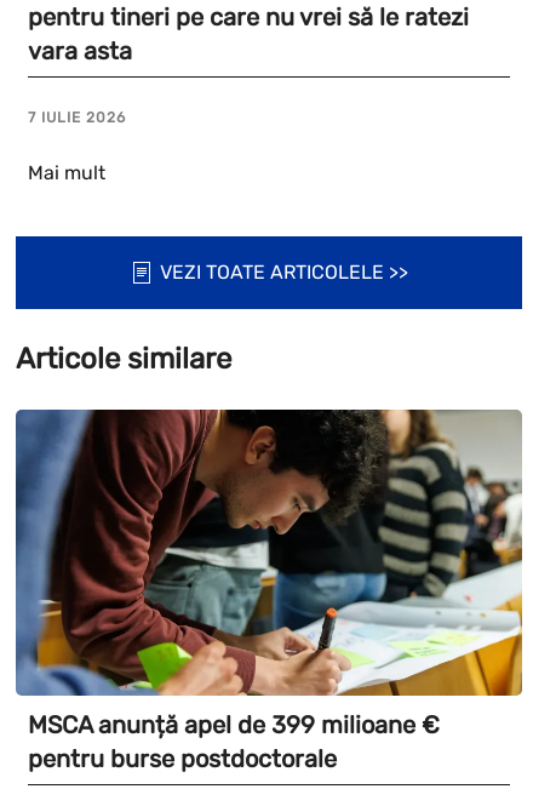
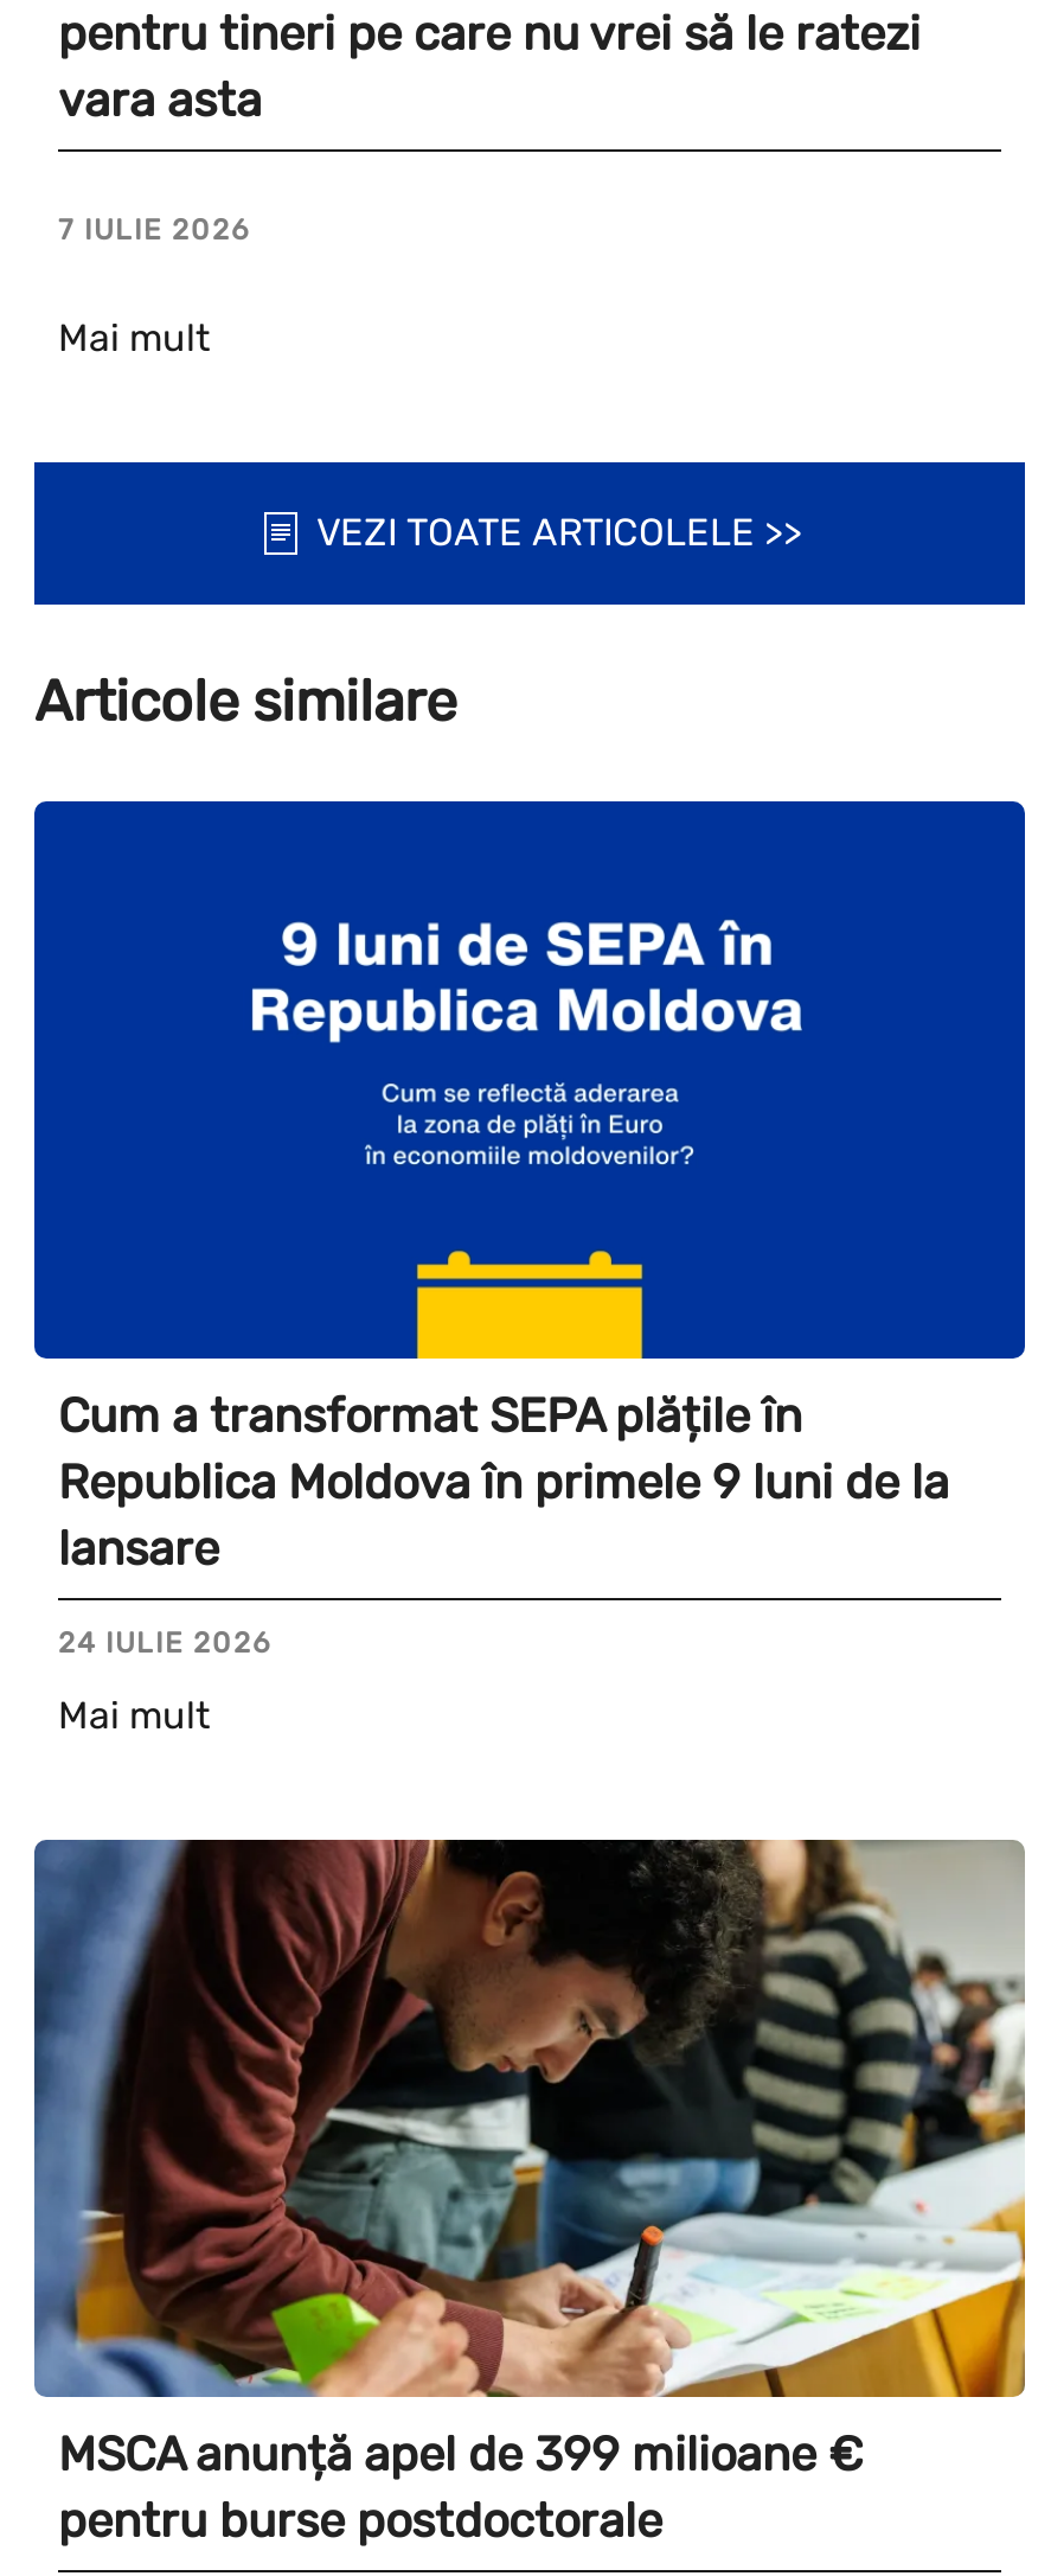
+ [image]
+ Cum a transformat SEPA plățile în
+ Republica Moldova în primele 9 luni de la
+ lansare
+ 24 IULIE 2026
+ Mai mult
